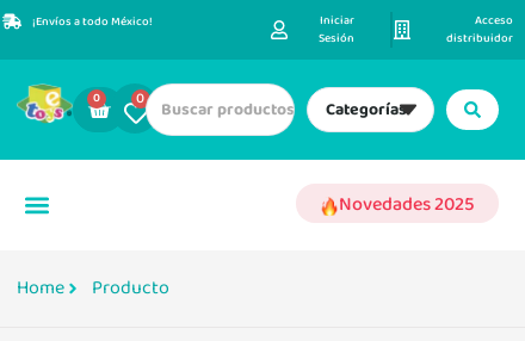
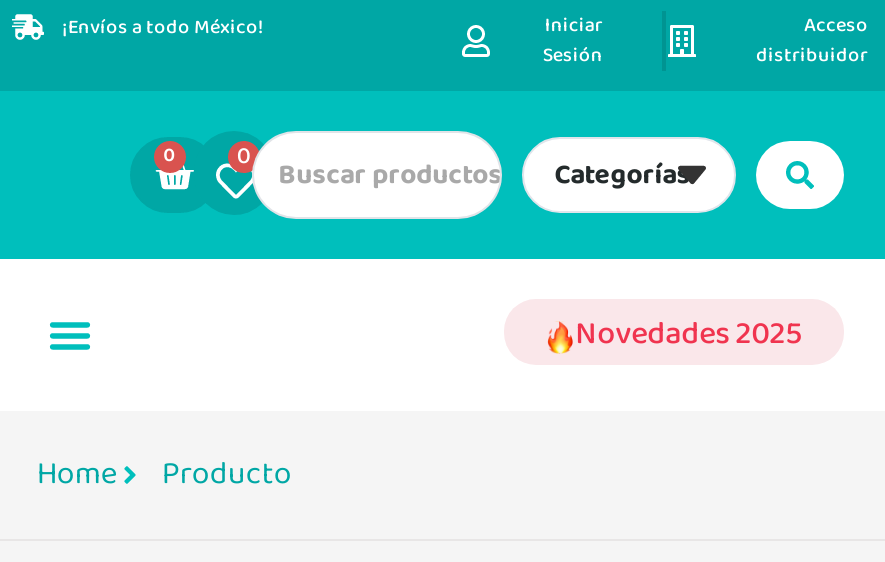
- [image]
